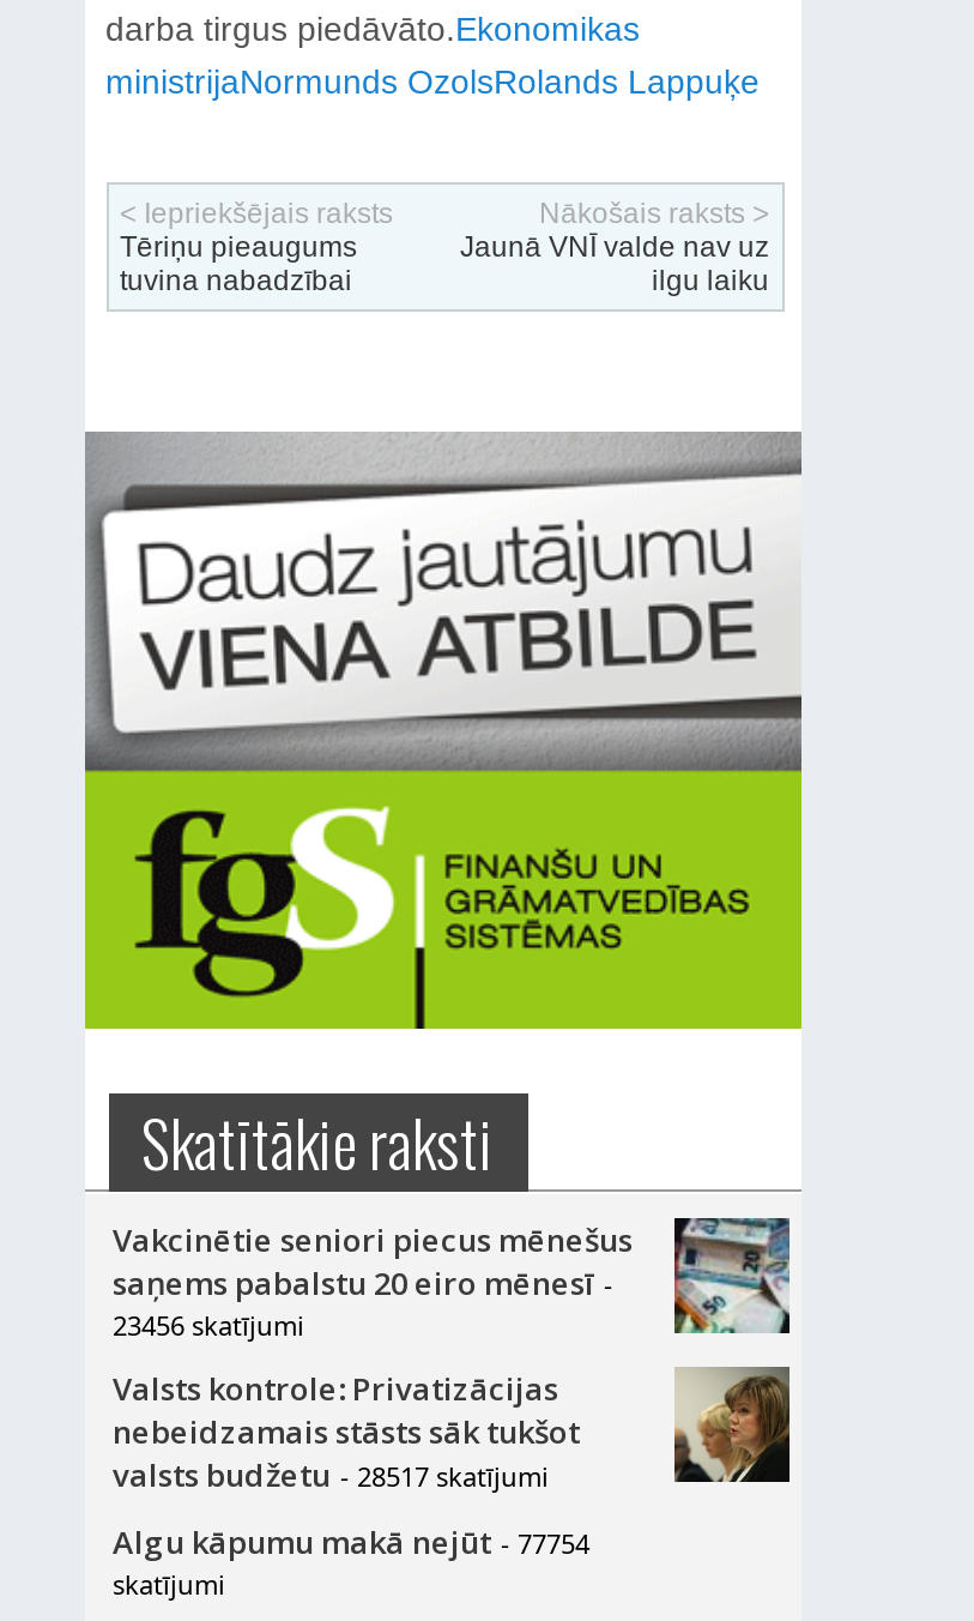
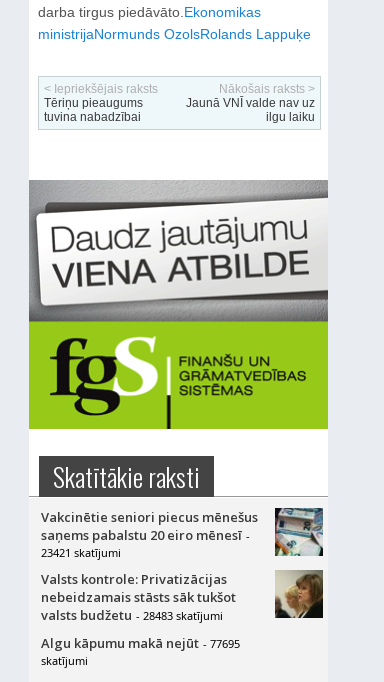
- 23456 skatījumi
+ 23421 skatījumi

- valsts budžetu - 28517 skatījumi
+ valsts budžetu - 28483 skatījumi

- Algu kāpumu makā nejūt - 77754
+ Algu kāpumu makā nejūt - 77695
